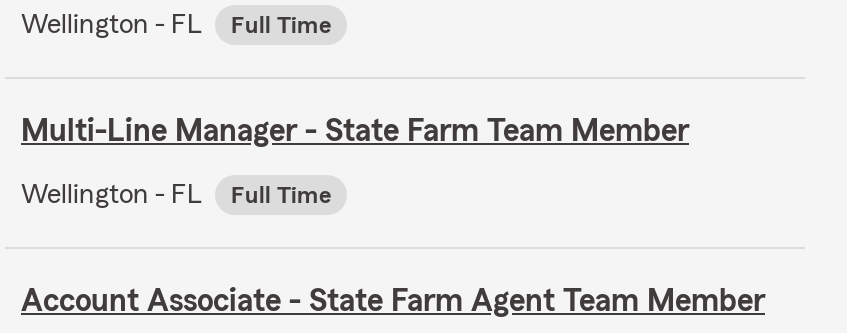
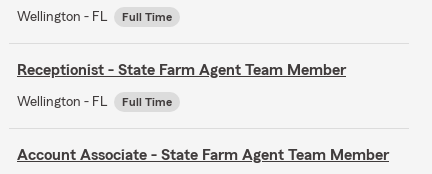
- Multi-Line Manager - State Farm Team Member
+ Receptionist - State Farm Agent Team Member
